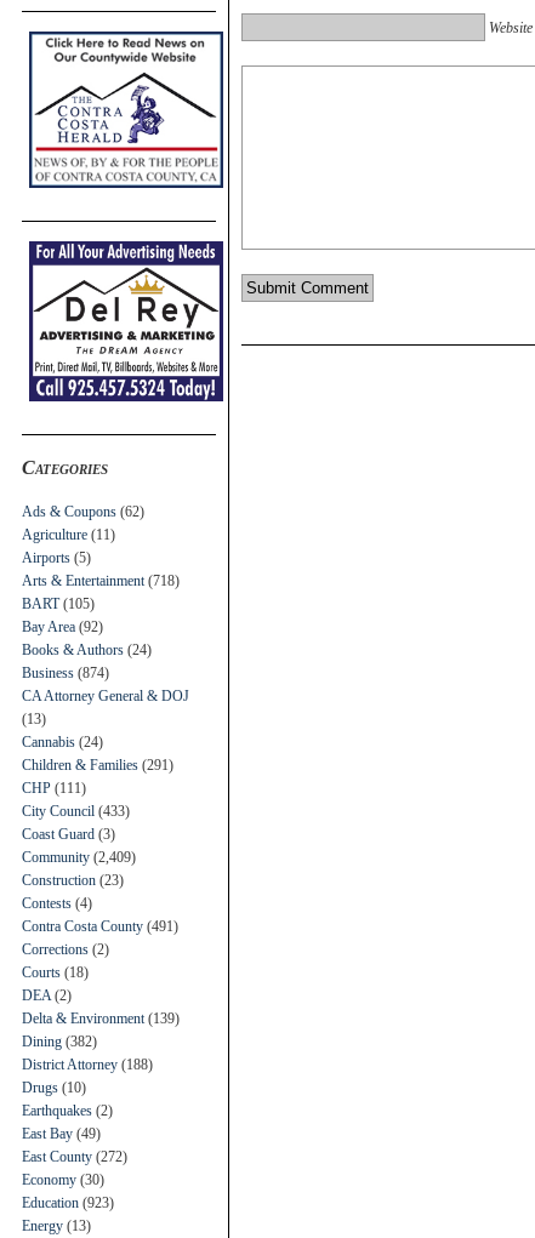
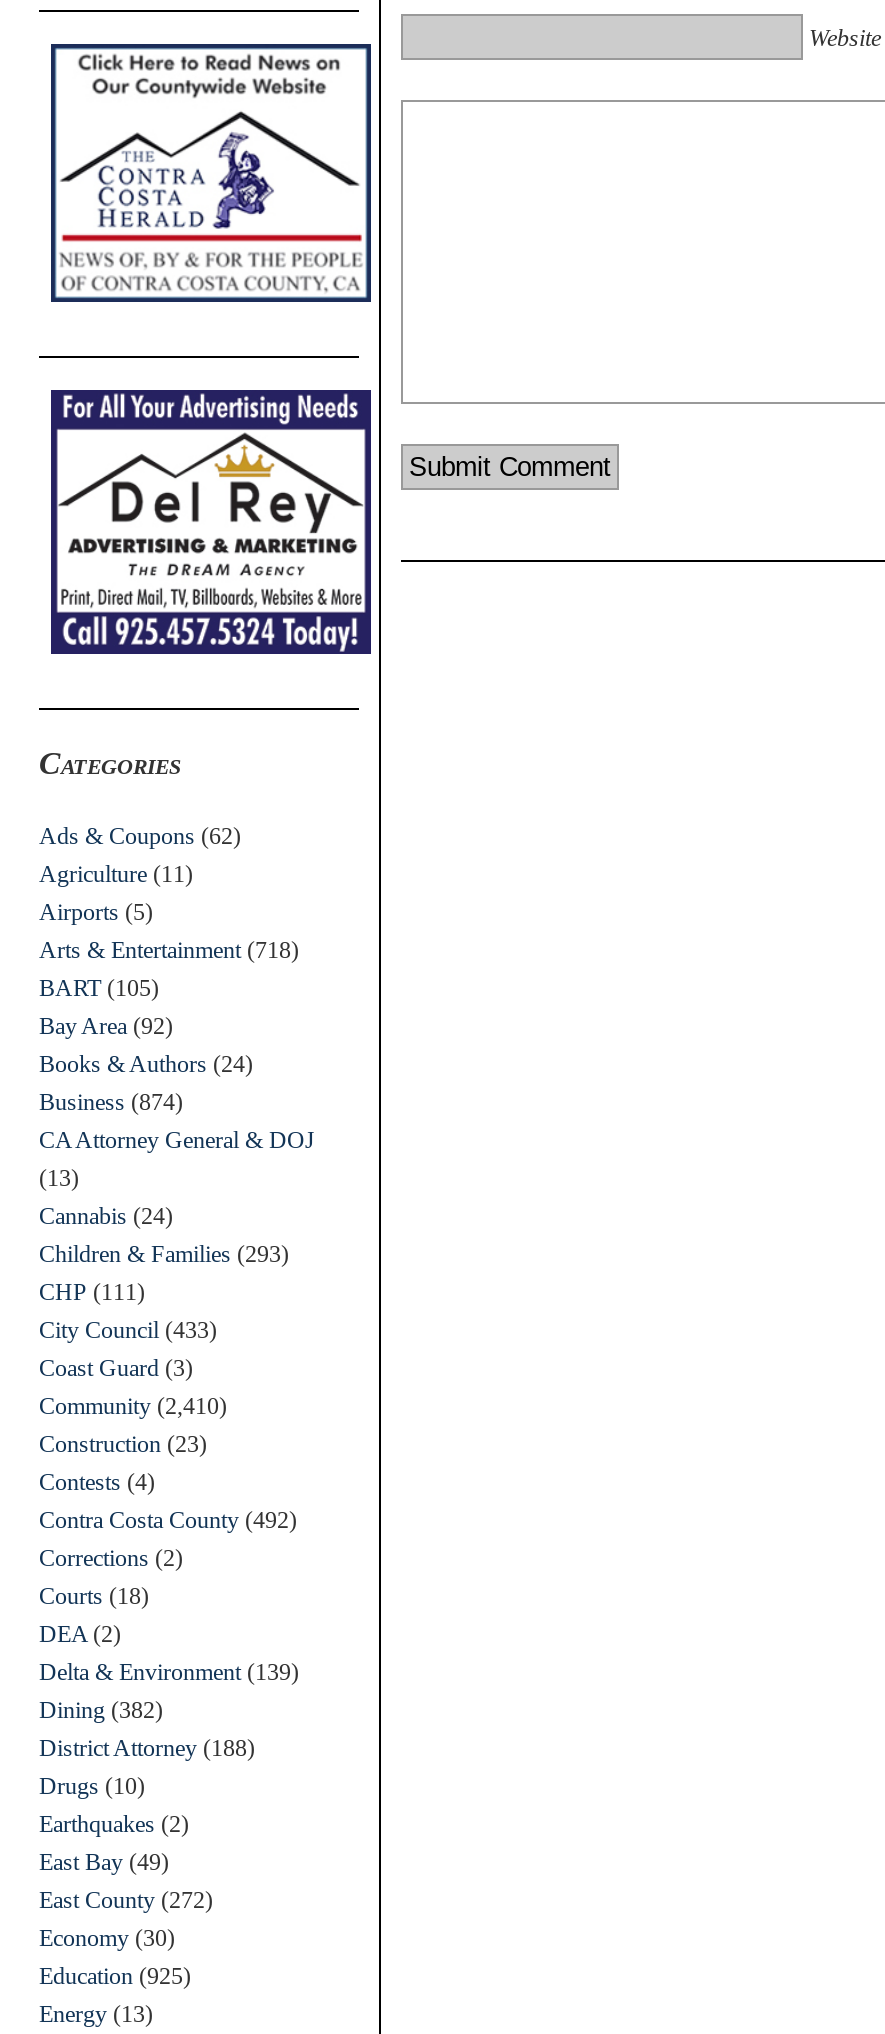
- Children & Families (291)
+ Children & Families (293)

- Community (2,409)
+ Community (2,410)

- Contra Costa County (491)
+ Contra Costa County (492)

- Education (923)
+ Education (925)
